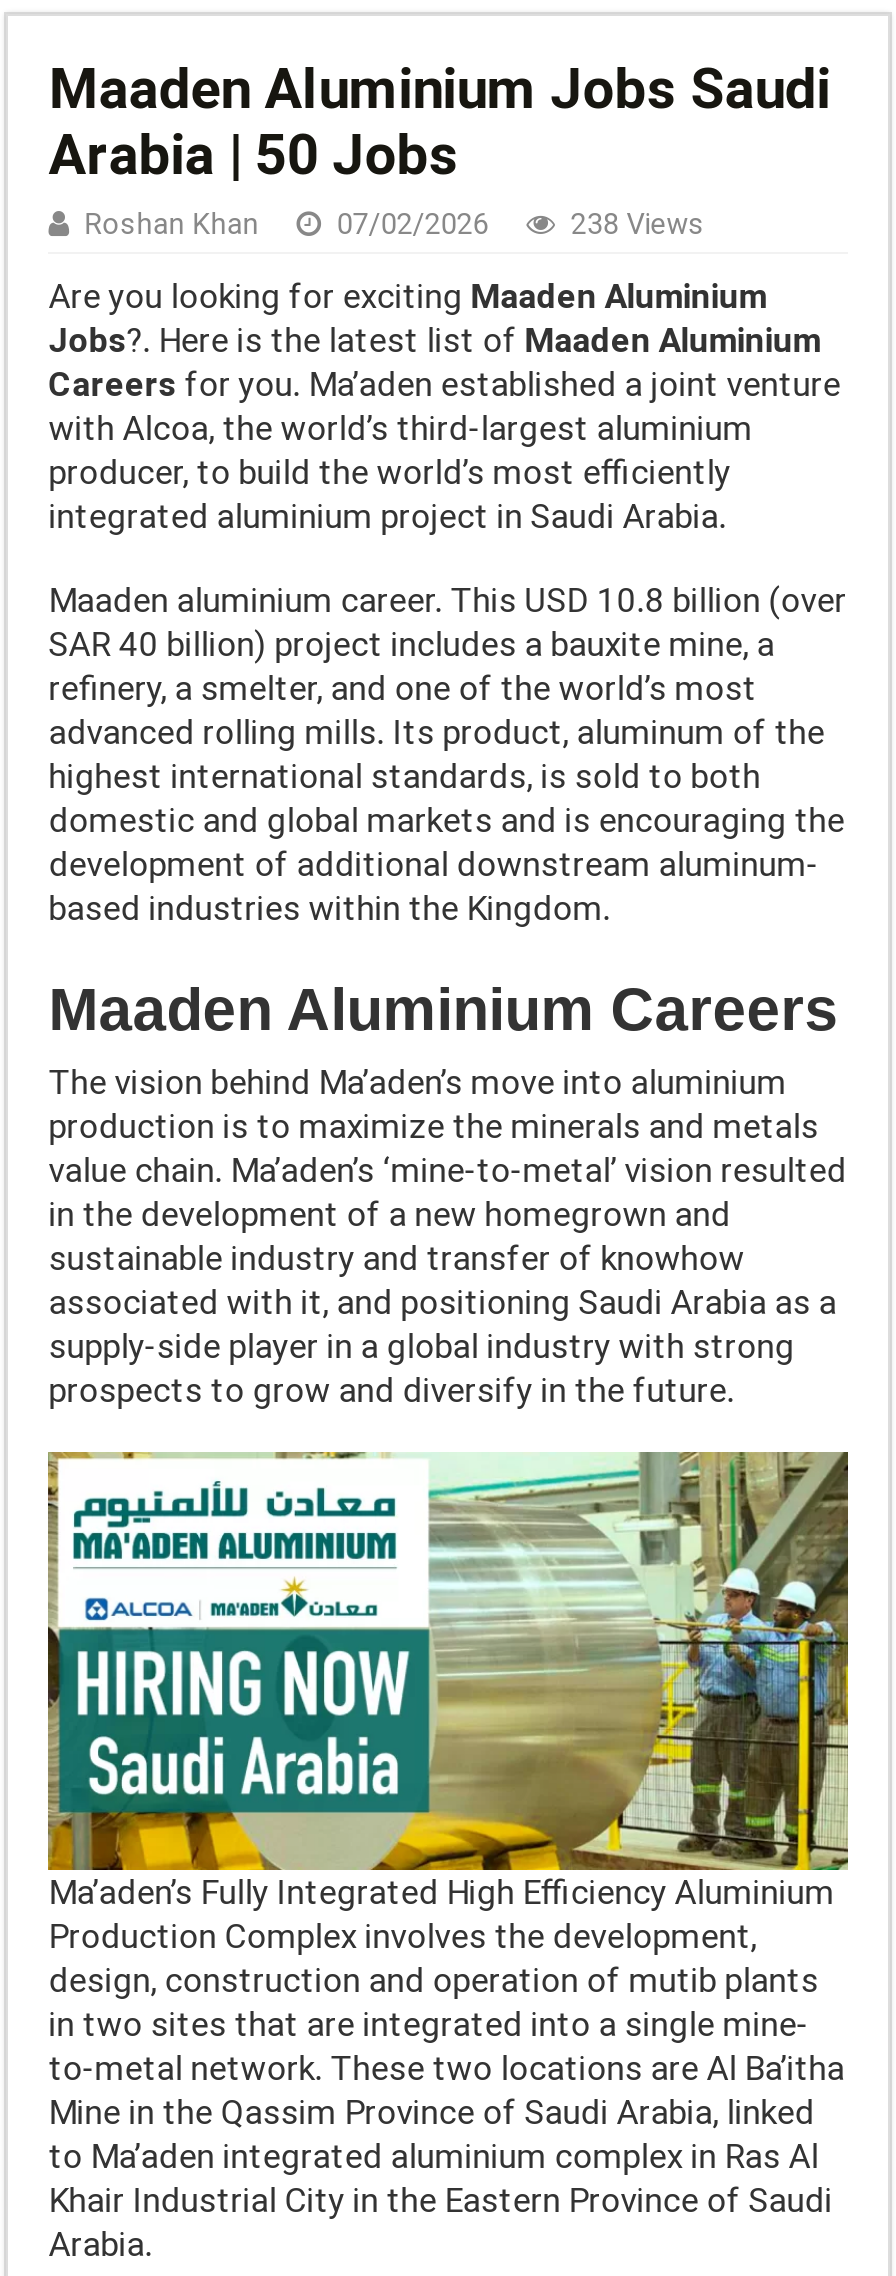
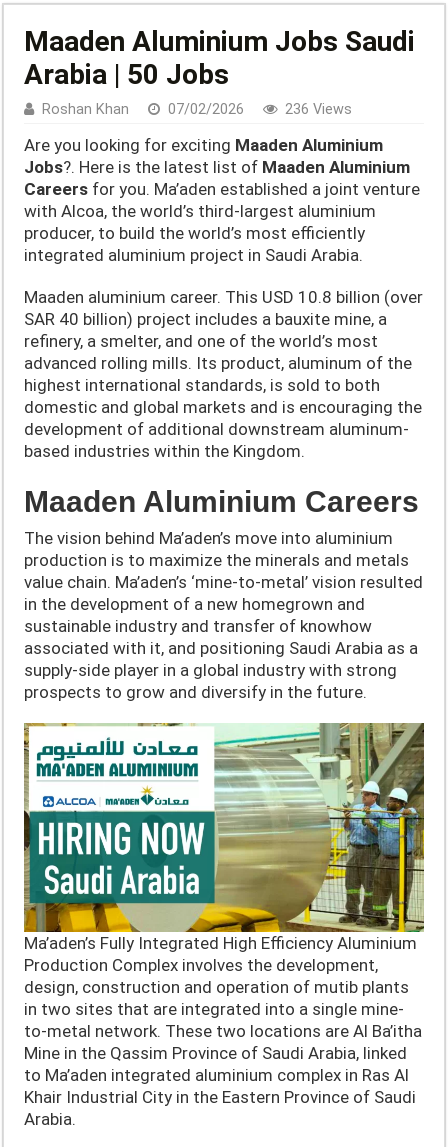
- 238 Views
+ 236 Views
